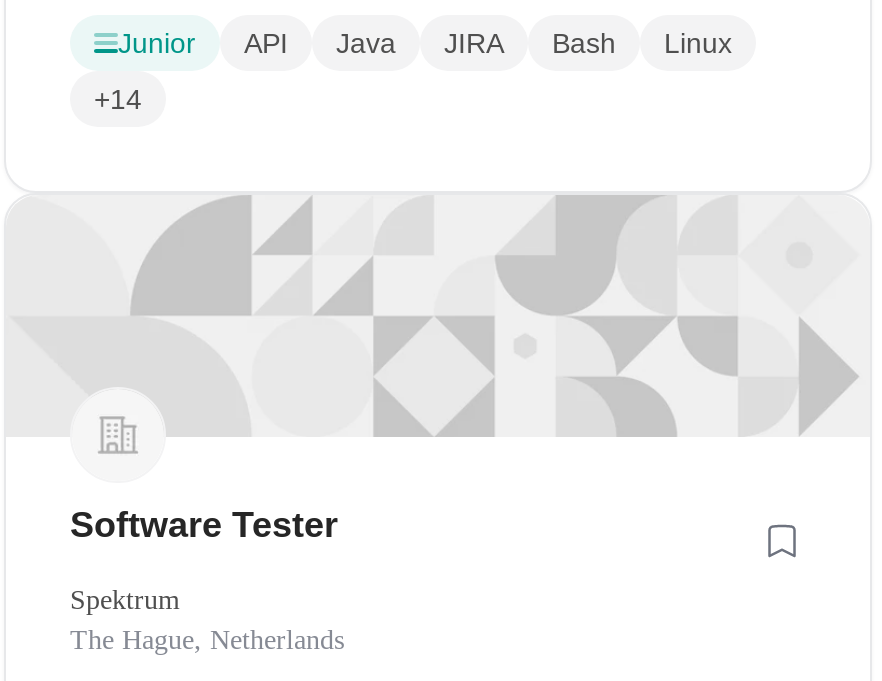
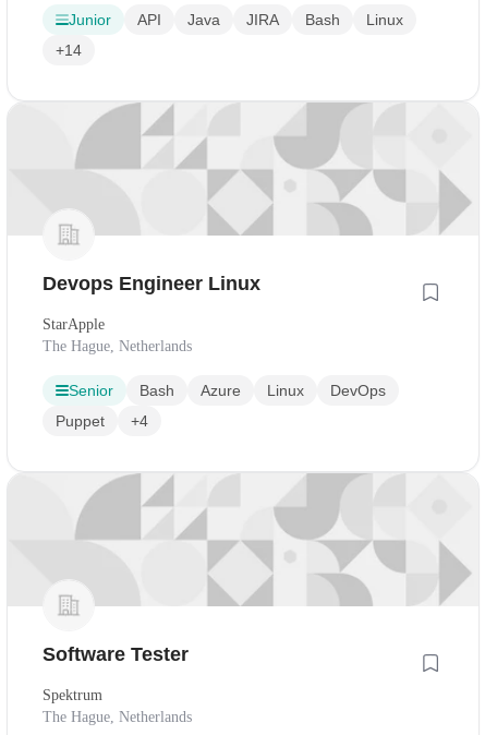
+ Devops Engineer Linux
+ StarApple
+ The Hague, Netherlands
+ Senior
+ Bash
+ Azure
+ Linux
+ DevOps
+ Puppet
+ +4
